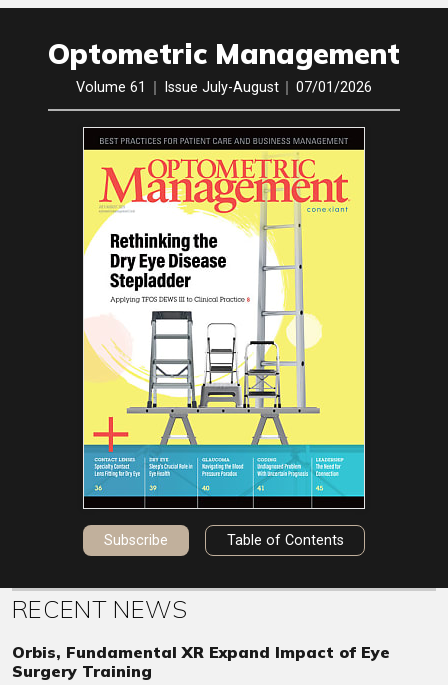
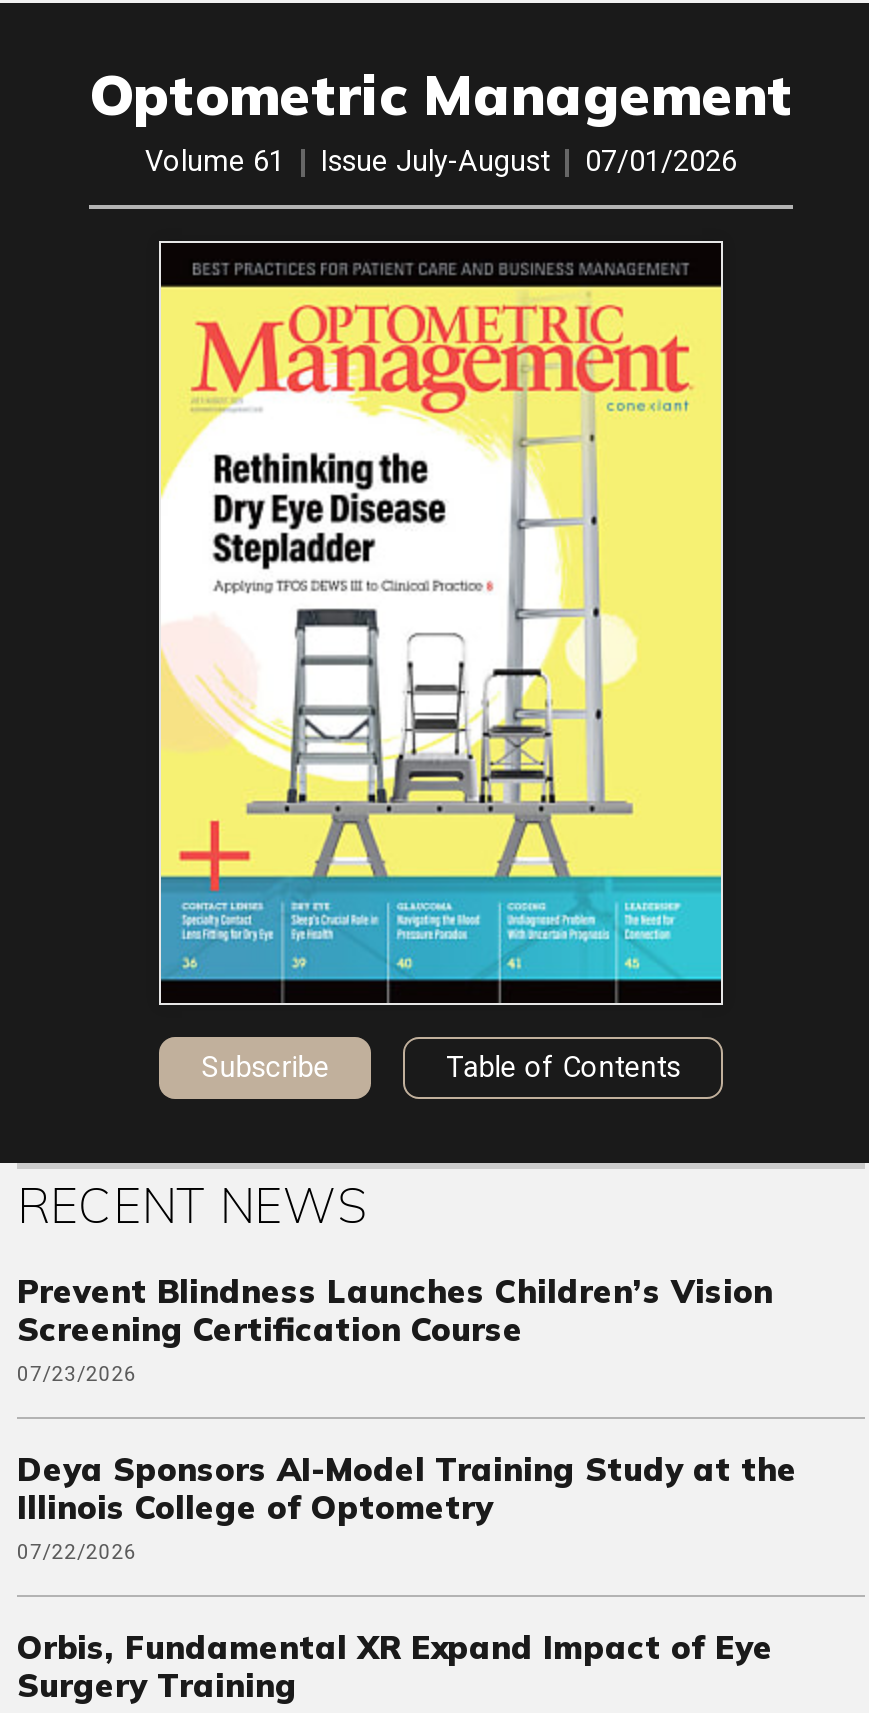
+ Prevent Blindness Launches Children’s Vision
+ Screening Certification Course
+ 07/23/2026
+ Deya Sponsors AI-Model Training Study at the
+ Illinois College of Optometry
+ 07/22/2026
